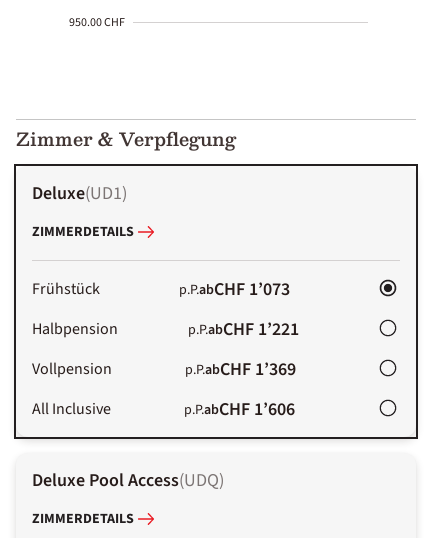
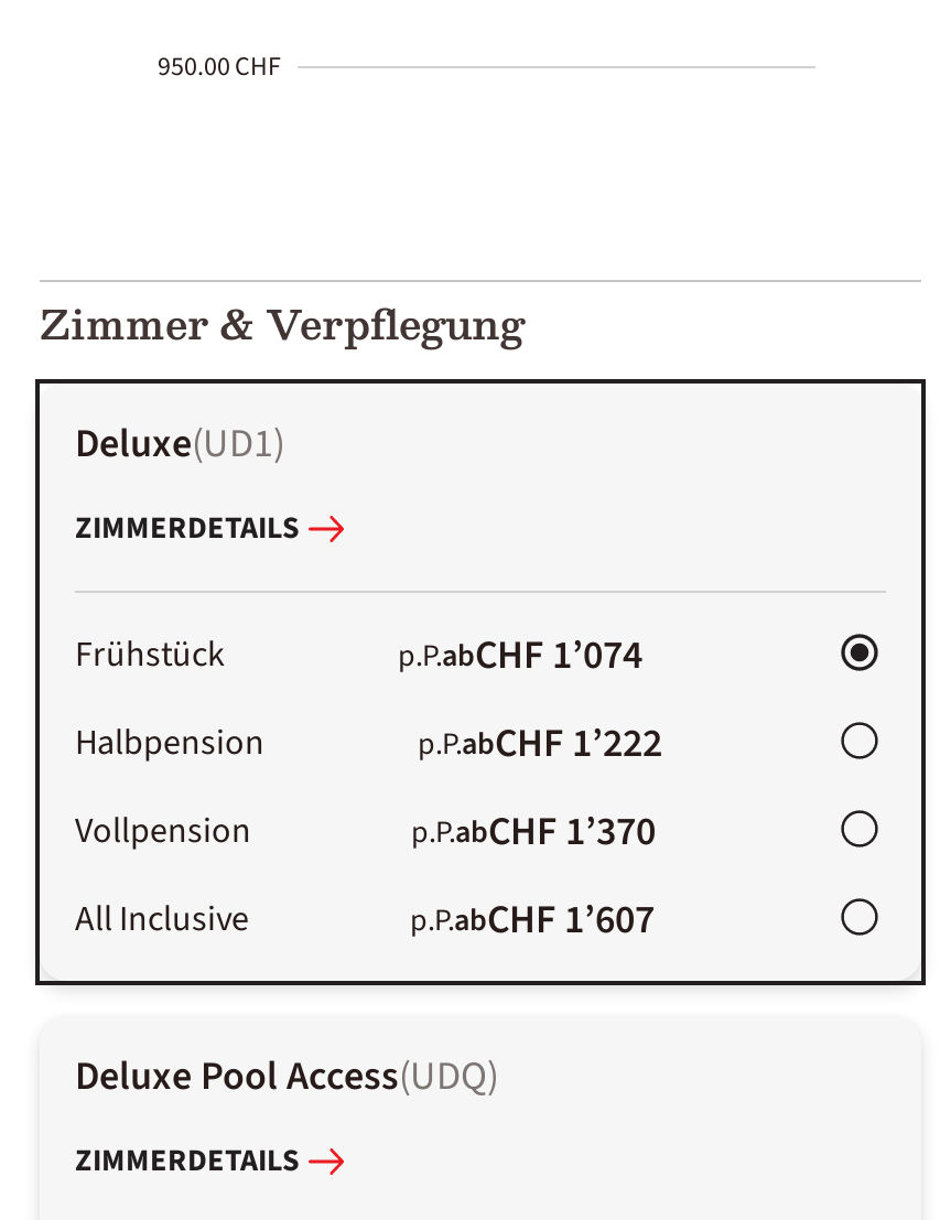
- p.P.abCHF 1’073
+ p.P.abCHF 1’074

- p.P.abCHF 1’221
+ p.P.abCHF 1’222

- p.P.abCHF 1’369
+ p.P.abCHF 1’370

- p.P.abCHF 1’606
+ p.P.abCHF 1’607
